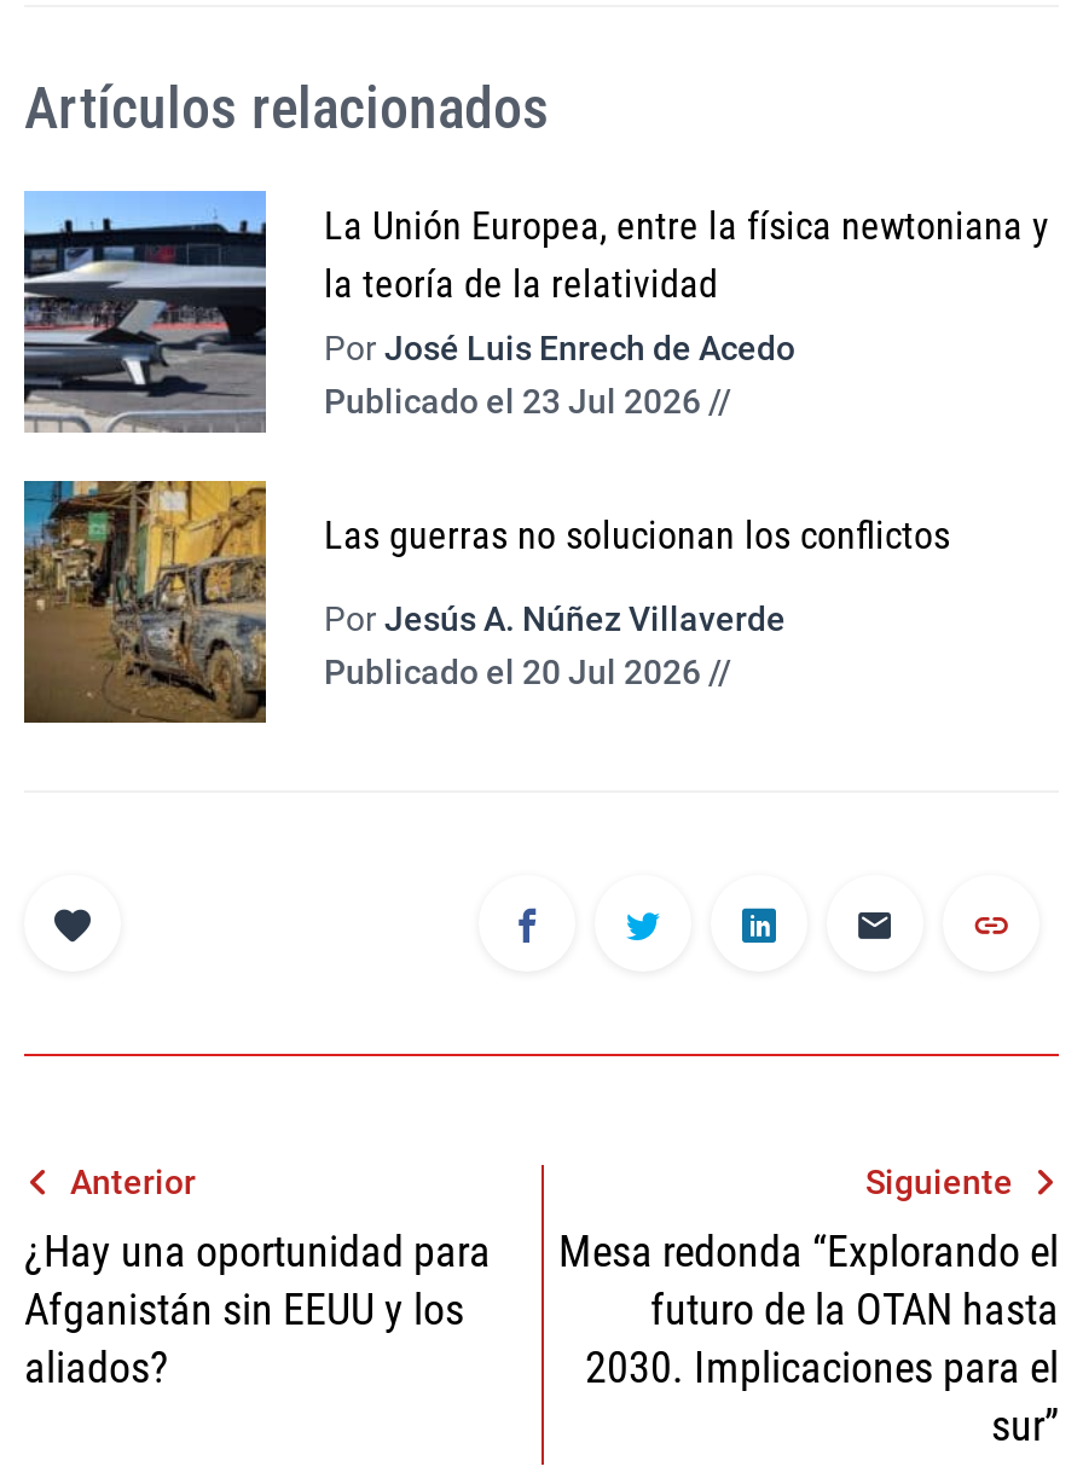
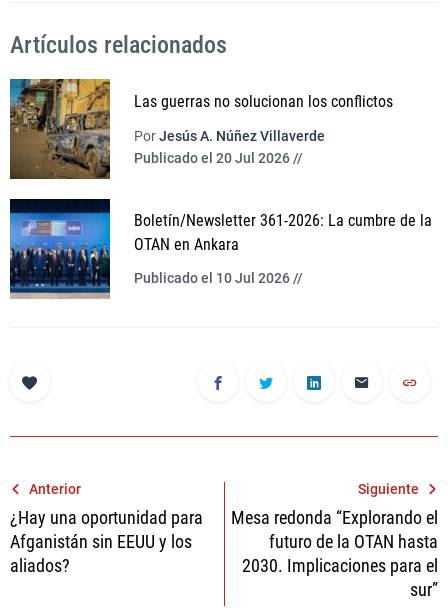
- [image]
- La Unión Europea, entre la física newtoniana y
- la teoría de la relatividad
- Por José Luis Enrech de Acedo
- Publicado el 23 Jul 2026 //

moved up: [image] | Las guerras no solucionan los conflictos | Por Jesús A. Núñez Villaverde | Publicado el 20 Jul 2026 //

+ [image]
+ Boletín/Newsletter 361-2026: La cumbre de la
+ OTAN en Ankara
+ Publicado el 10 Jul 2026 //
